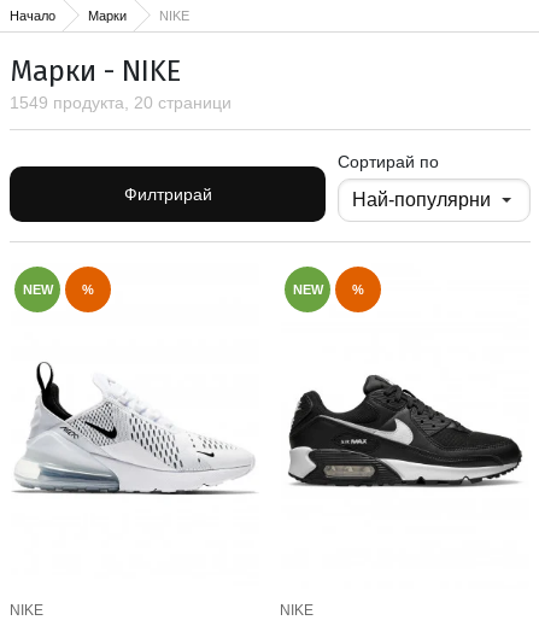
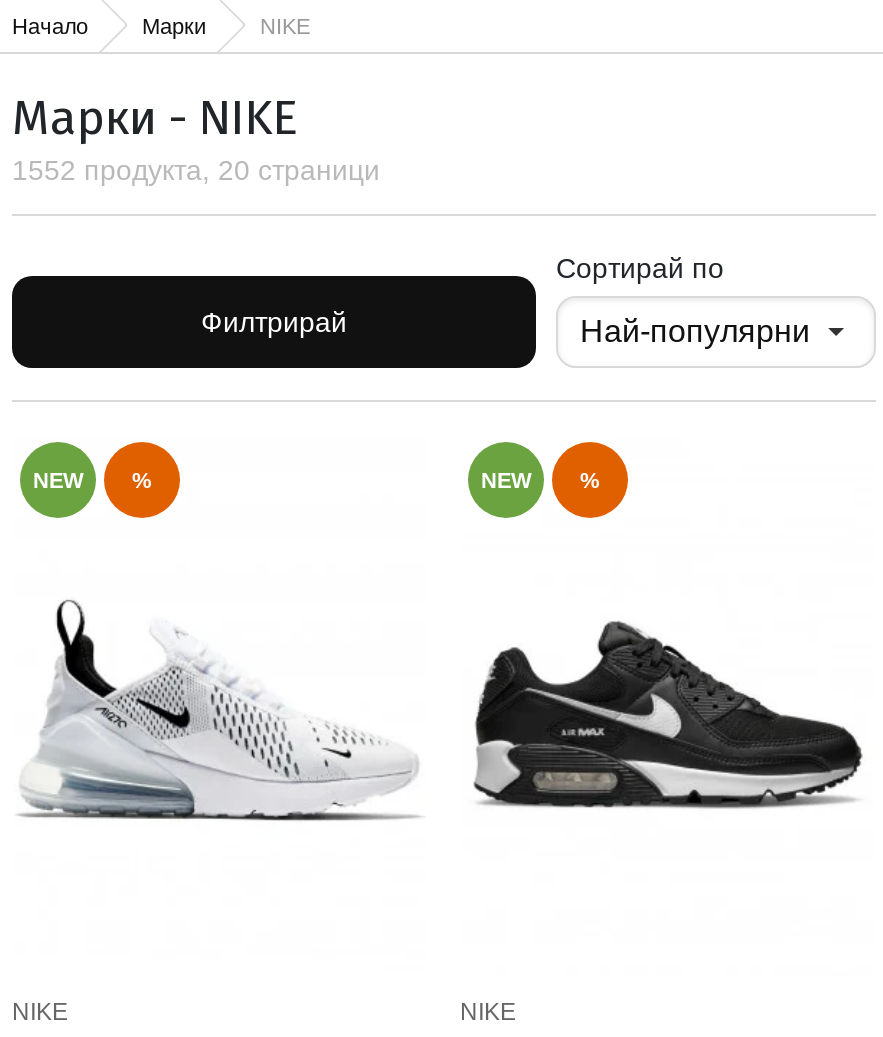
- 1549 продукта, 20 страници
+ 1552 продукта, 20 страници
